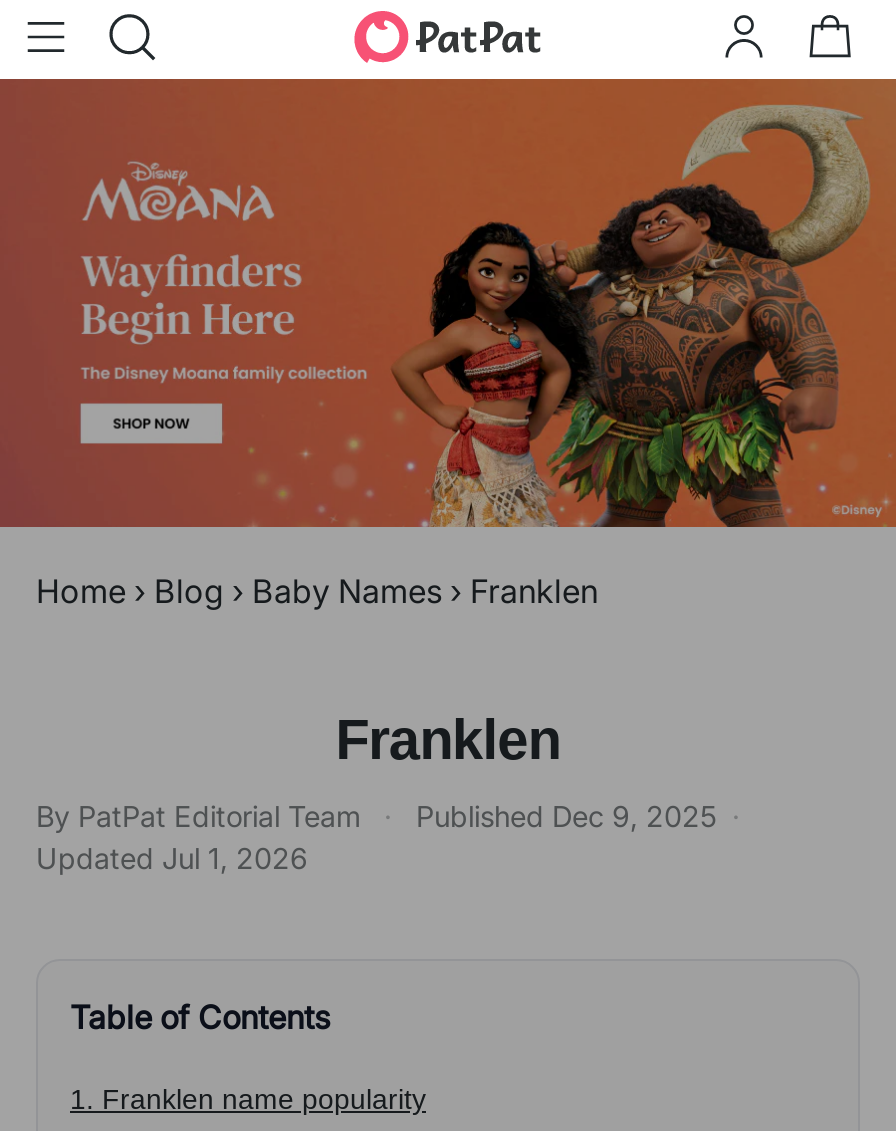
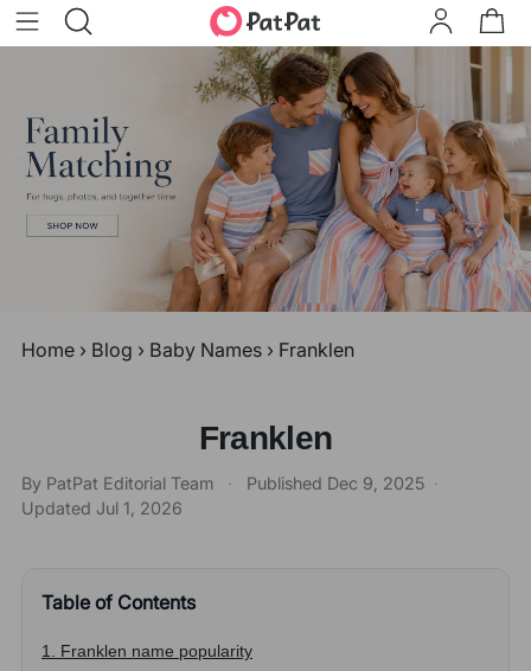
- [image]
+ [image]
